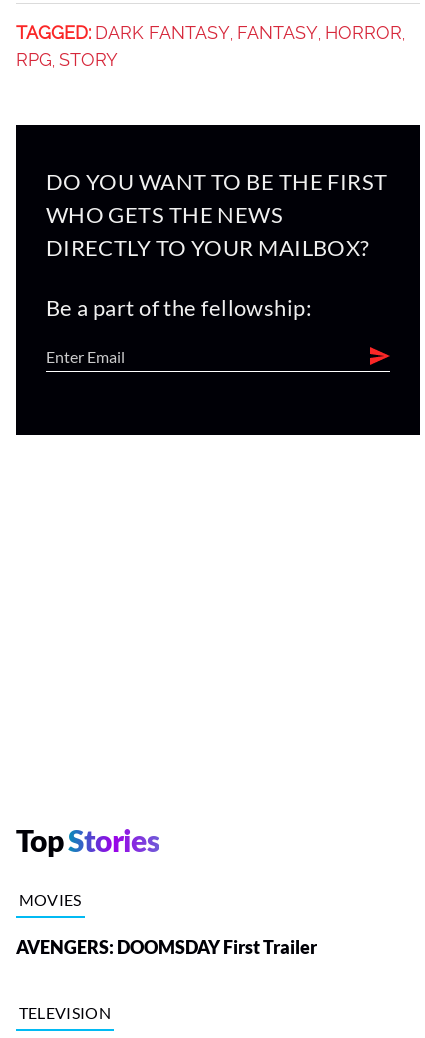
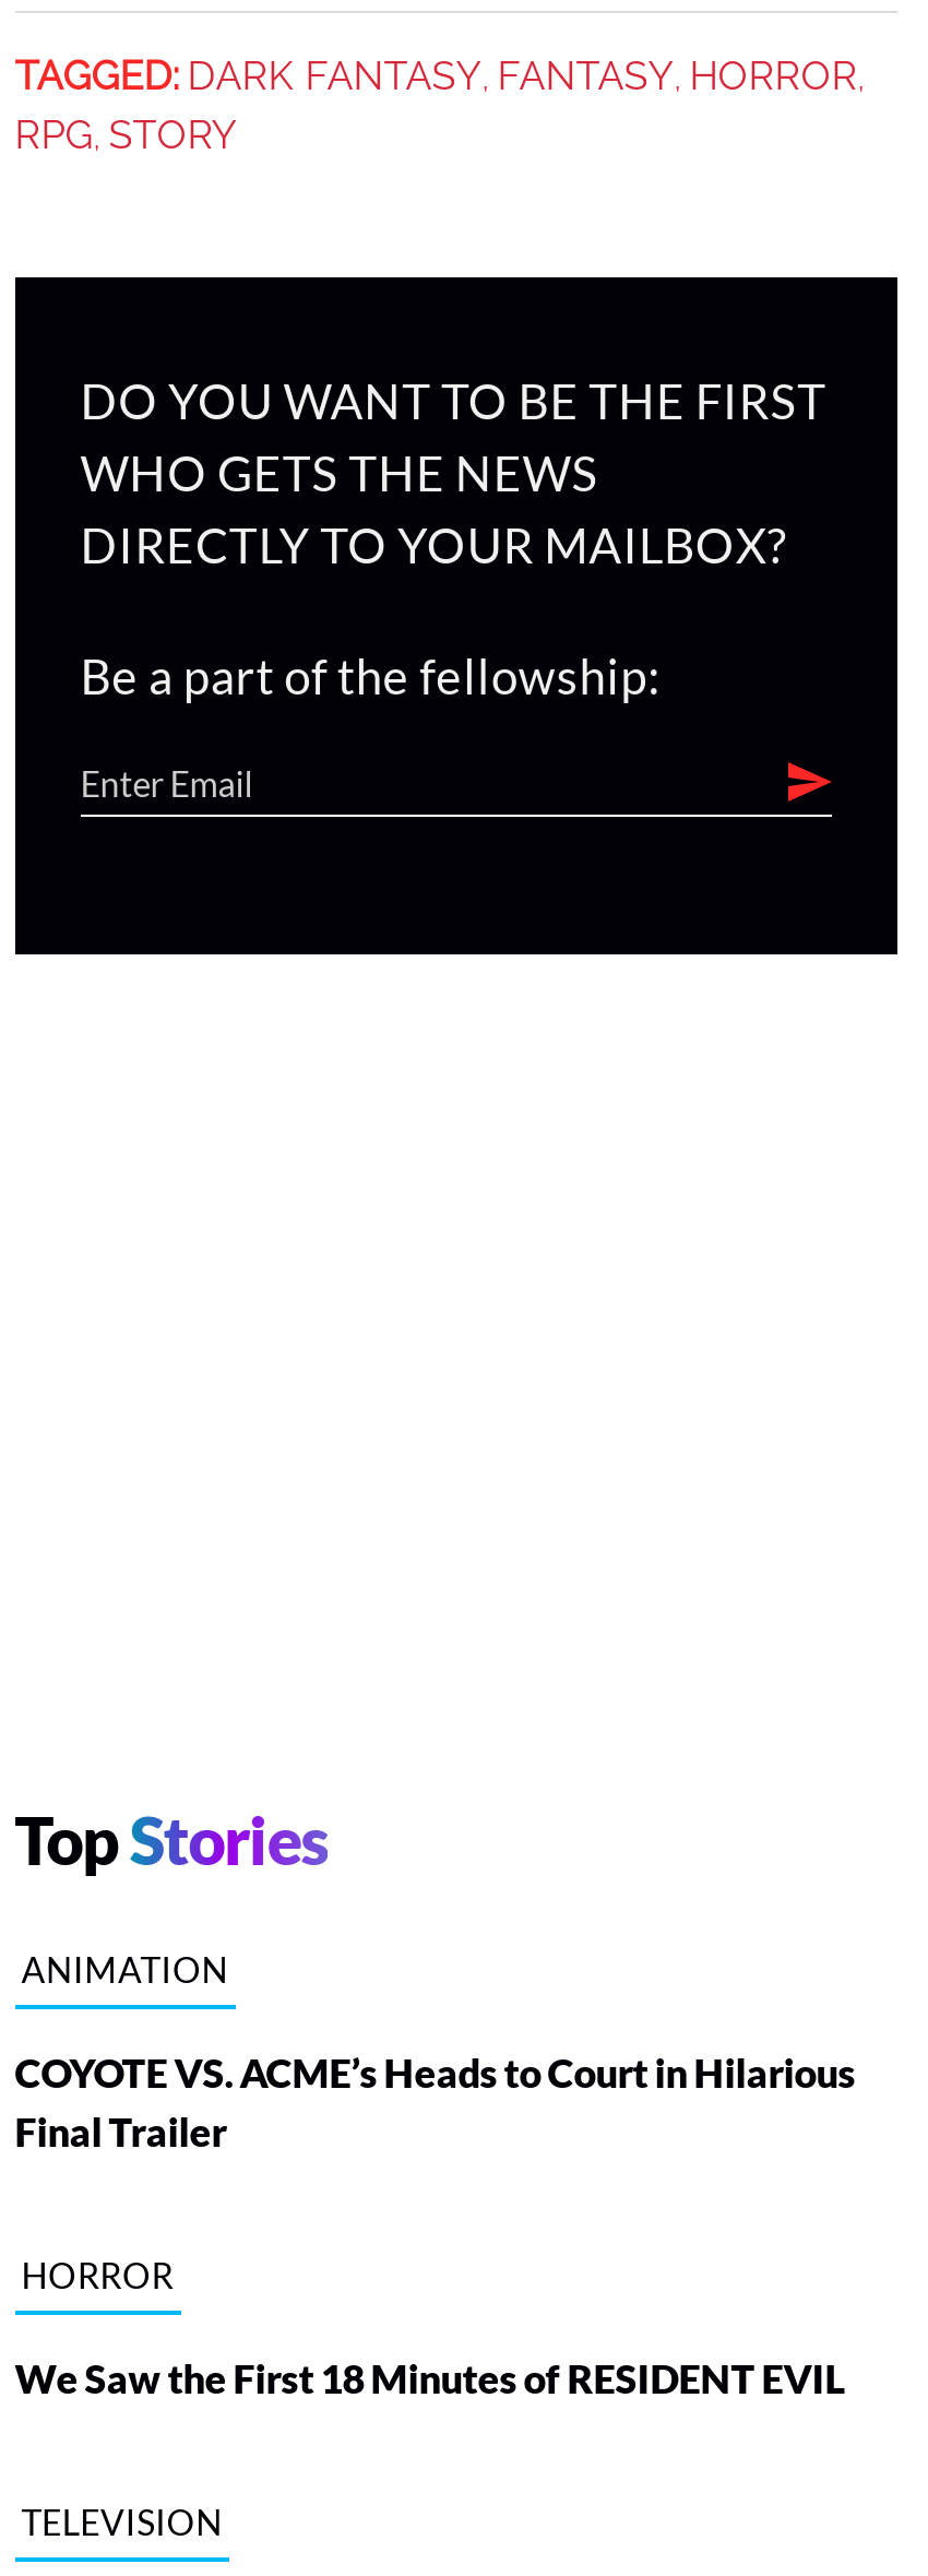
- MOVIES
- AVENGERS: DOOMSDAY First Trailer
+ ANIMATION
+ COYOTE VS. ACME’s Heads to Court in Hilarious
+ Final Trailer
+ HORROR
+ We Saw the First 18 Minutes of RESIDENT EVIL
